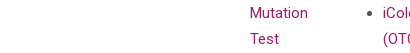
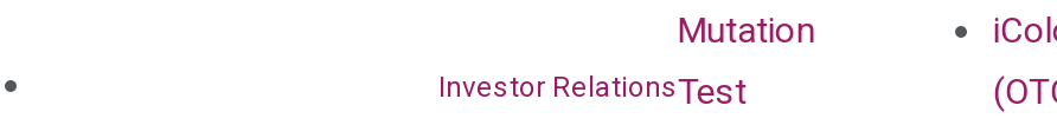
+ Investor Relations
